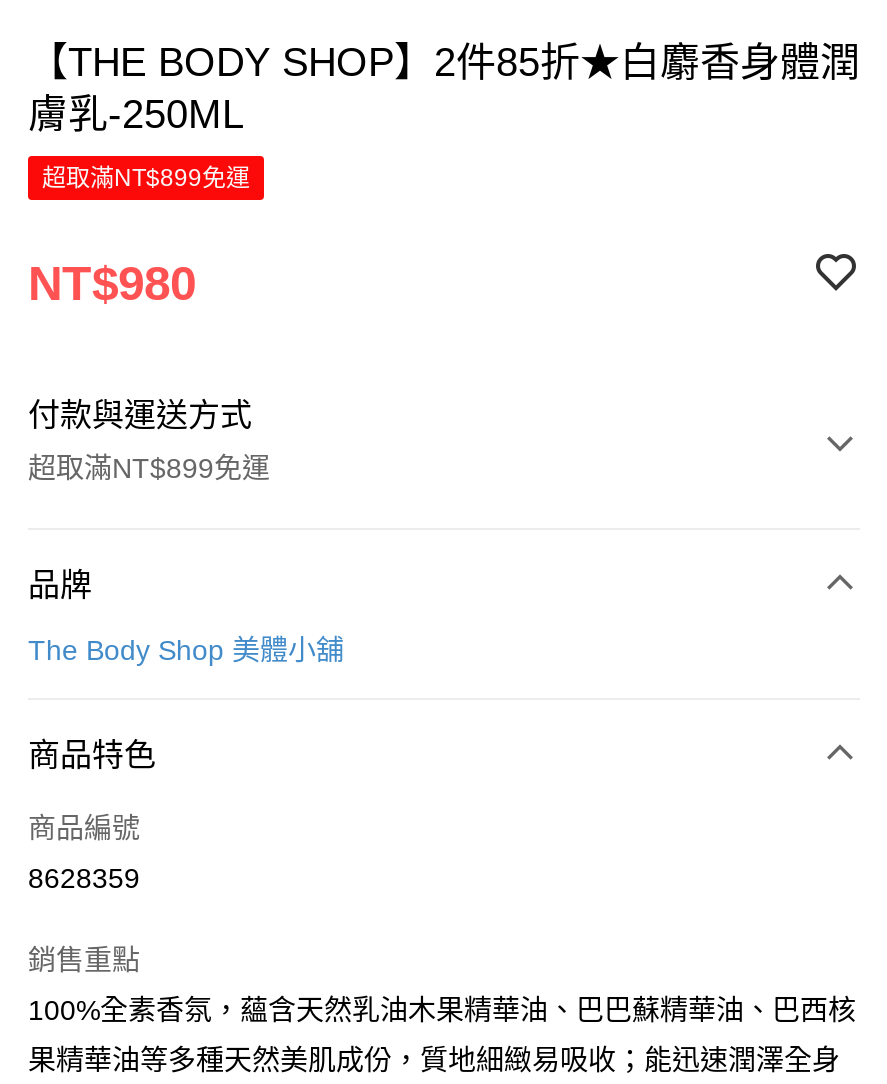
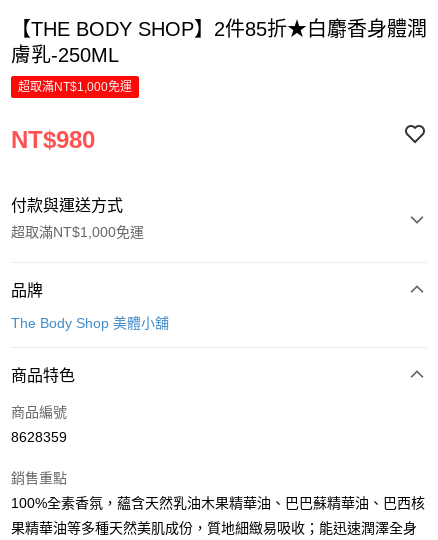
- 超取滿NT$899免運
+ 超取滿NT$1,000免運

- 超取滿NT$899免運
+ 超取滿NT$1,000免運
